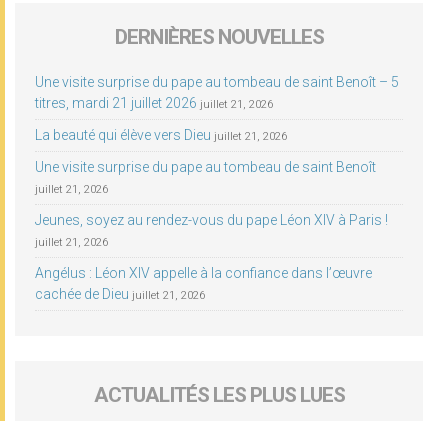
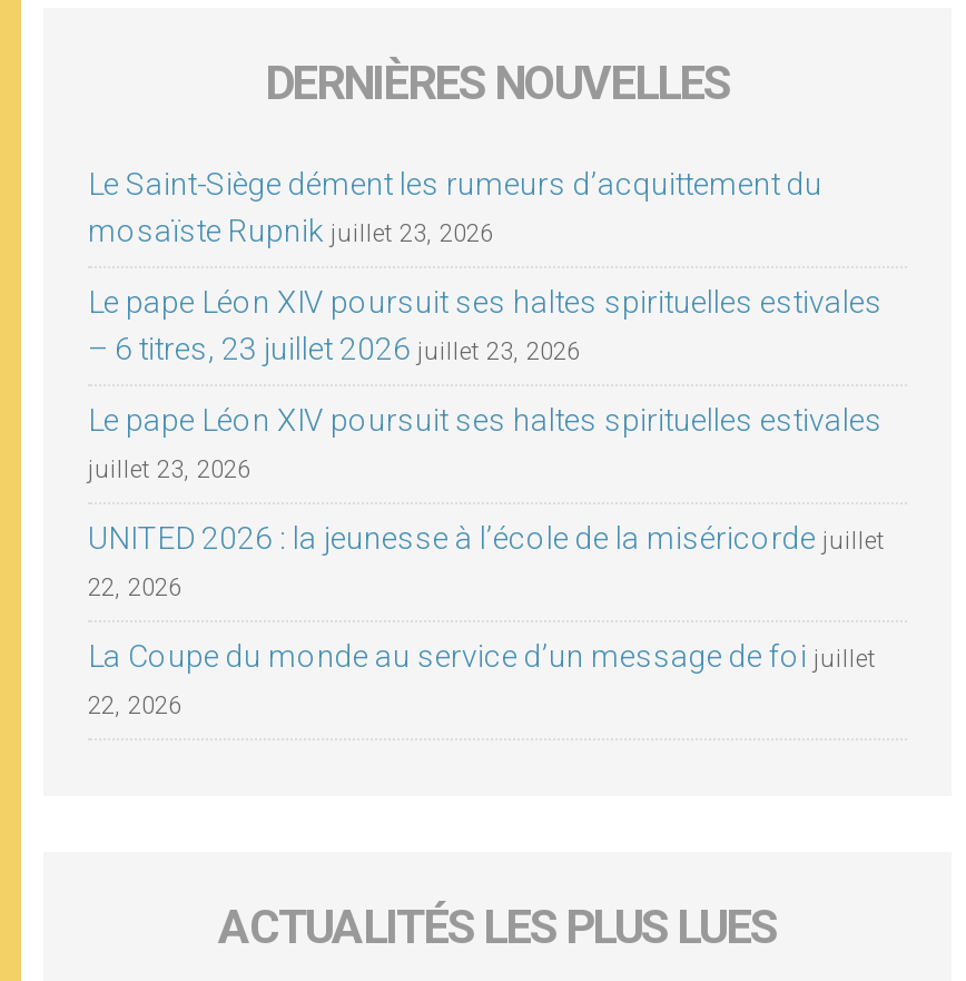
- Une visite surprise du pape au tombeau de saint Benoît – 5
- titres, mardi 21 juillet 2026 juillet 21, 2026
- La beauté qui élève vers Dieu juillet 21, 2026
- Une visite surprise du pape au tombeau de saint Benoît
- juillet 21, 2026
- Jeunes, soyez au rendez-vous du pape Léon XIV à Paris !
- juillet 21, 2026
- Angélus : Léon XIV appelle à la confiance dans l’œuvre
- cachée de Dieu juillet 21, 2026
+ Le Saint-Siège dément les rumeurs d’acquittement du
+ mosaïste Rupnik juillet 23, 2026
+ Le pape Léon XIV poursuit ses haltes spirituelles estivales
+ – 6 titres, 23 juillet 2026 juillet 23, 2026
+ Le pape Léon XIV poursuit ses haltes spirituelles estivales
+ juillet 23, 2026
+ UNITED 2026 : la jeunesse à l’école de la miséricorde juillet
+ 22, 2026
+ La Coupe du monde au service d’un message de foi juillet
+ 22, 2026
